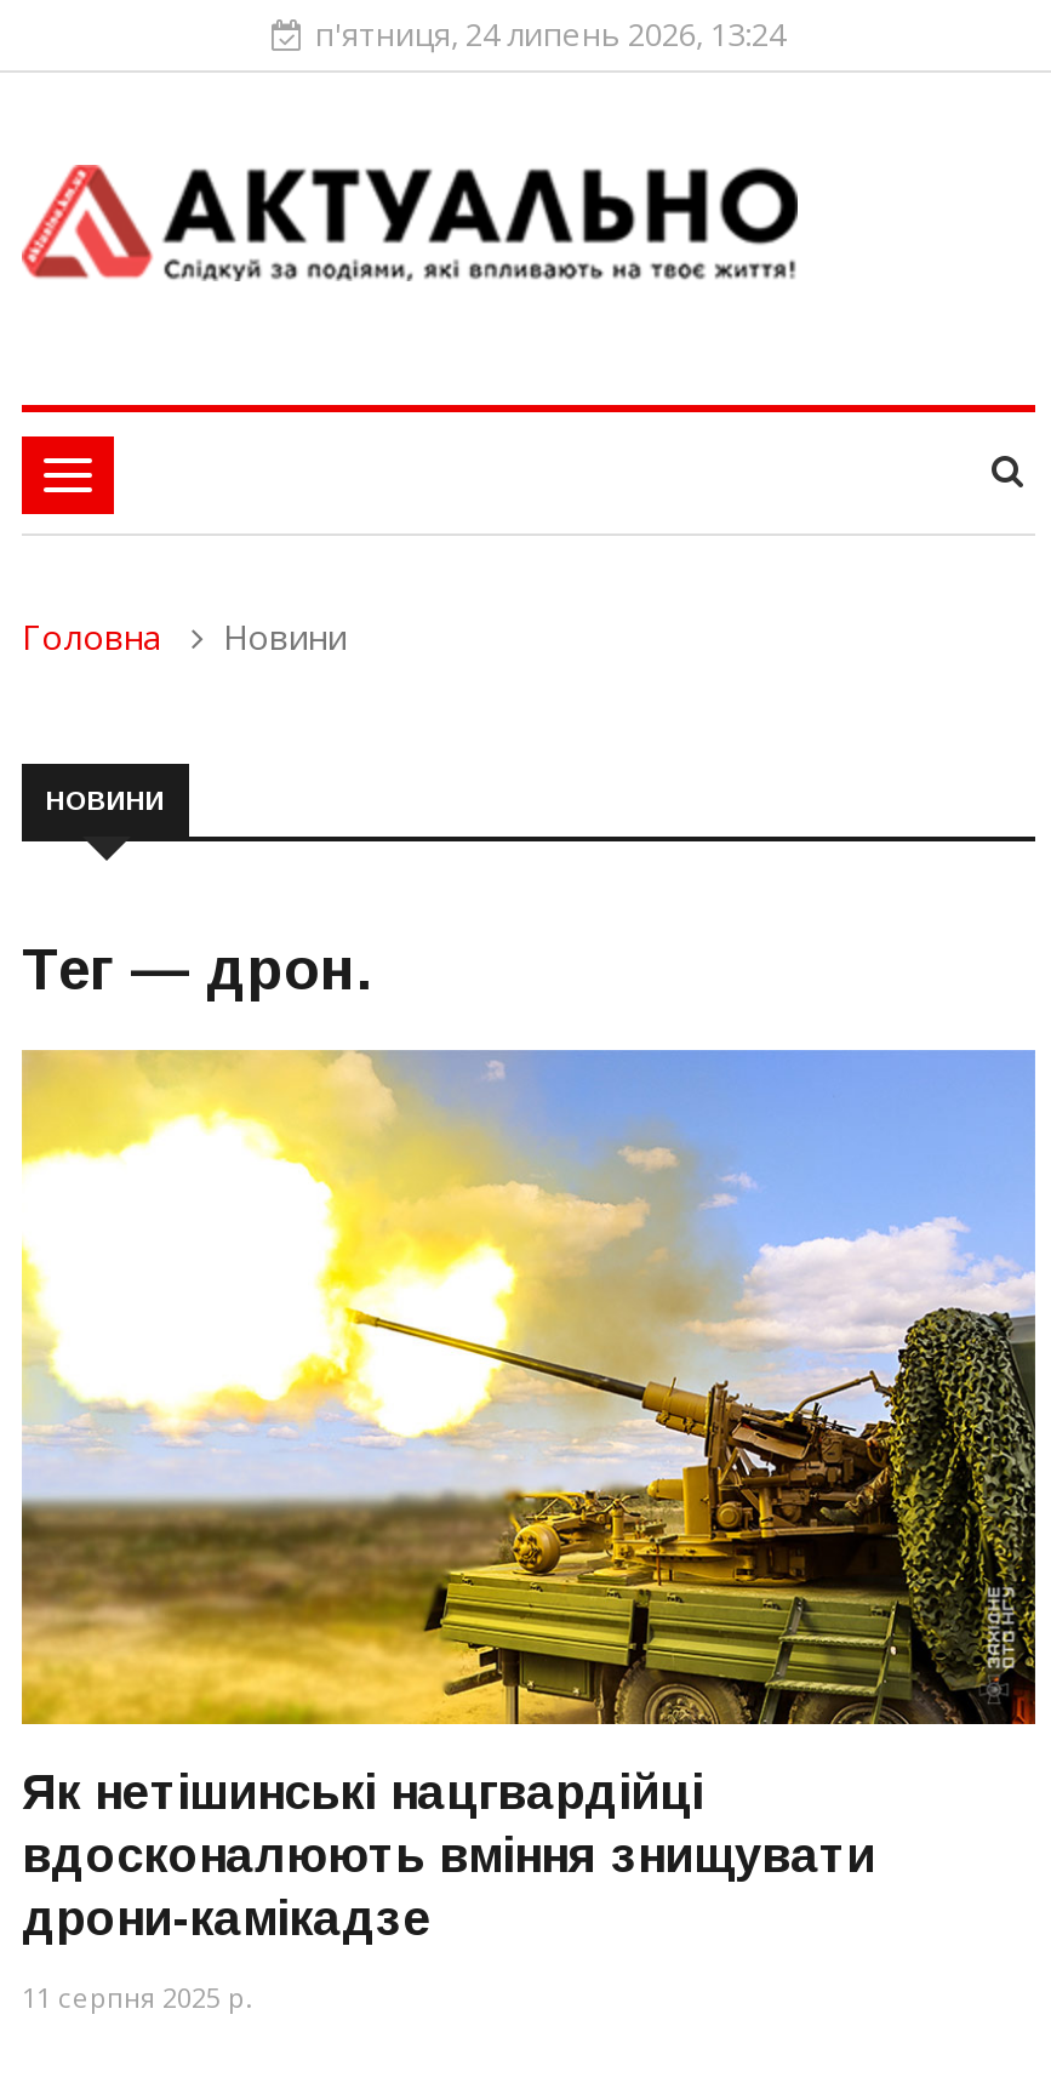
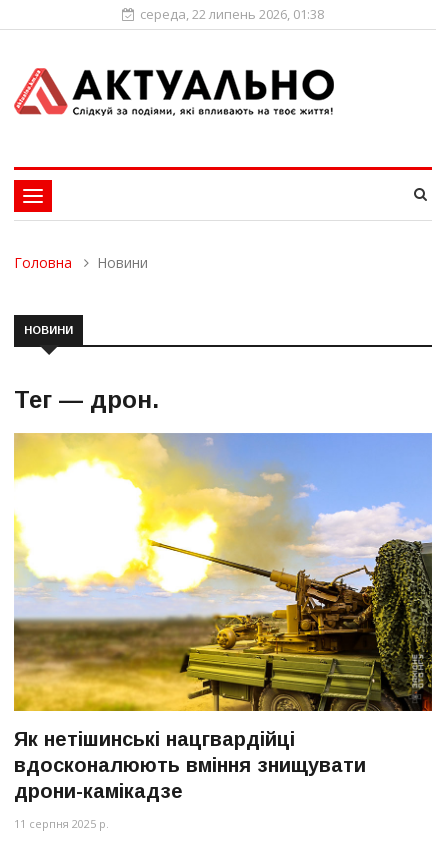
- п'ятниця, 24 липень 2026, 13:24
+ середа, 22 липень 2026, 01:38
